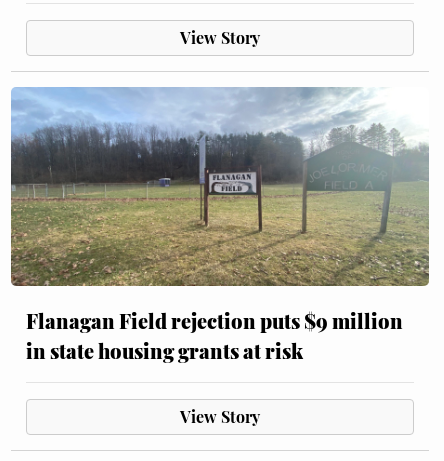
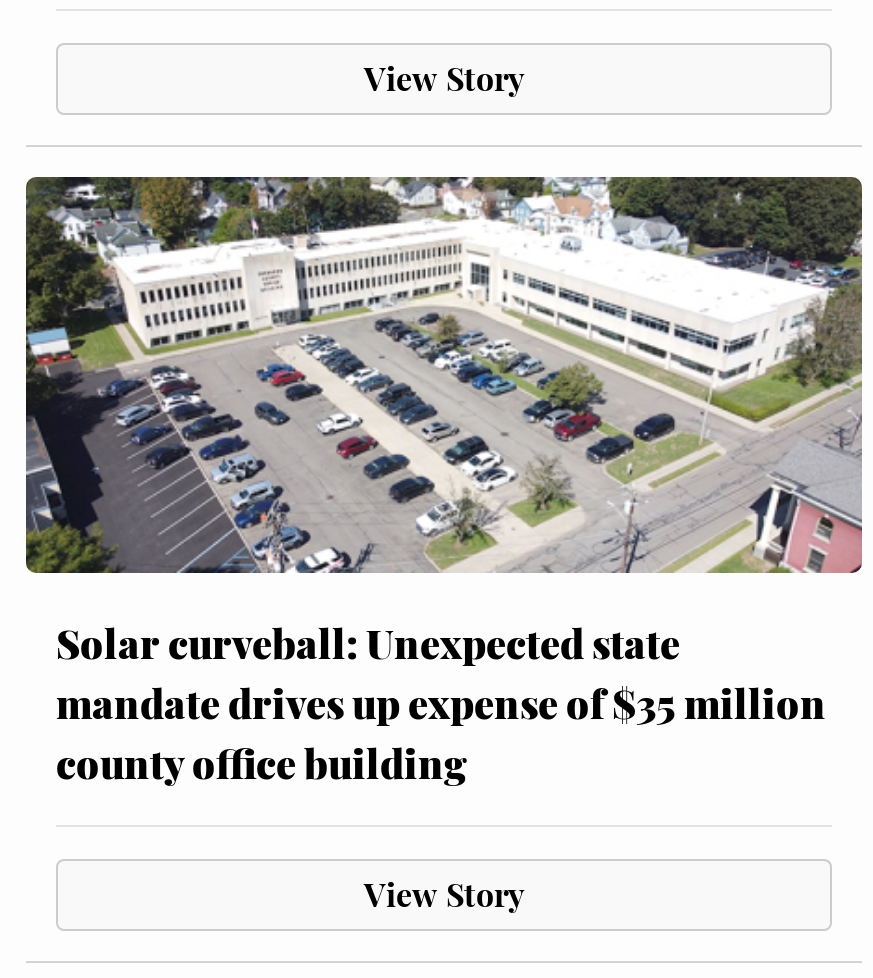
- [image]
- Flanagan Field rejection puts $9 million
- in state housing grants at risk
+ [image]
+ Solar curveball: Unexpected state
+ mandate drives up expense of $35 million
+ county office building
